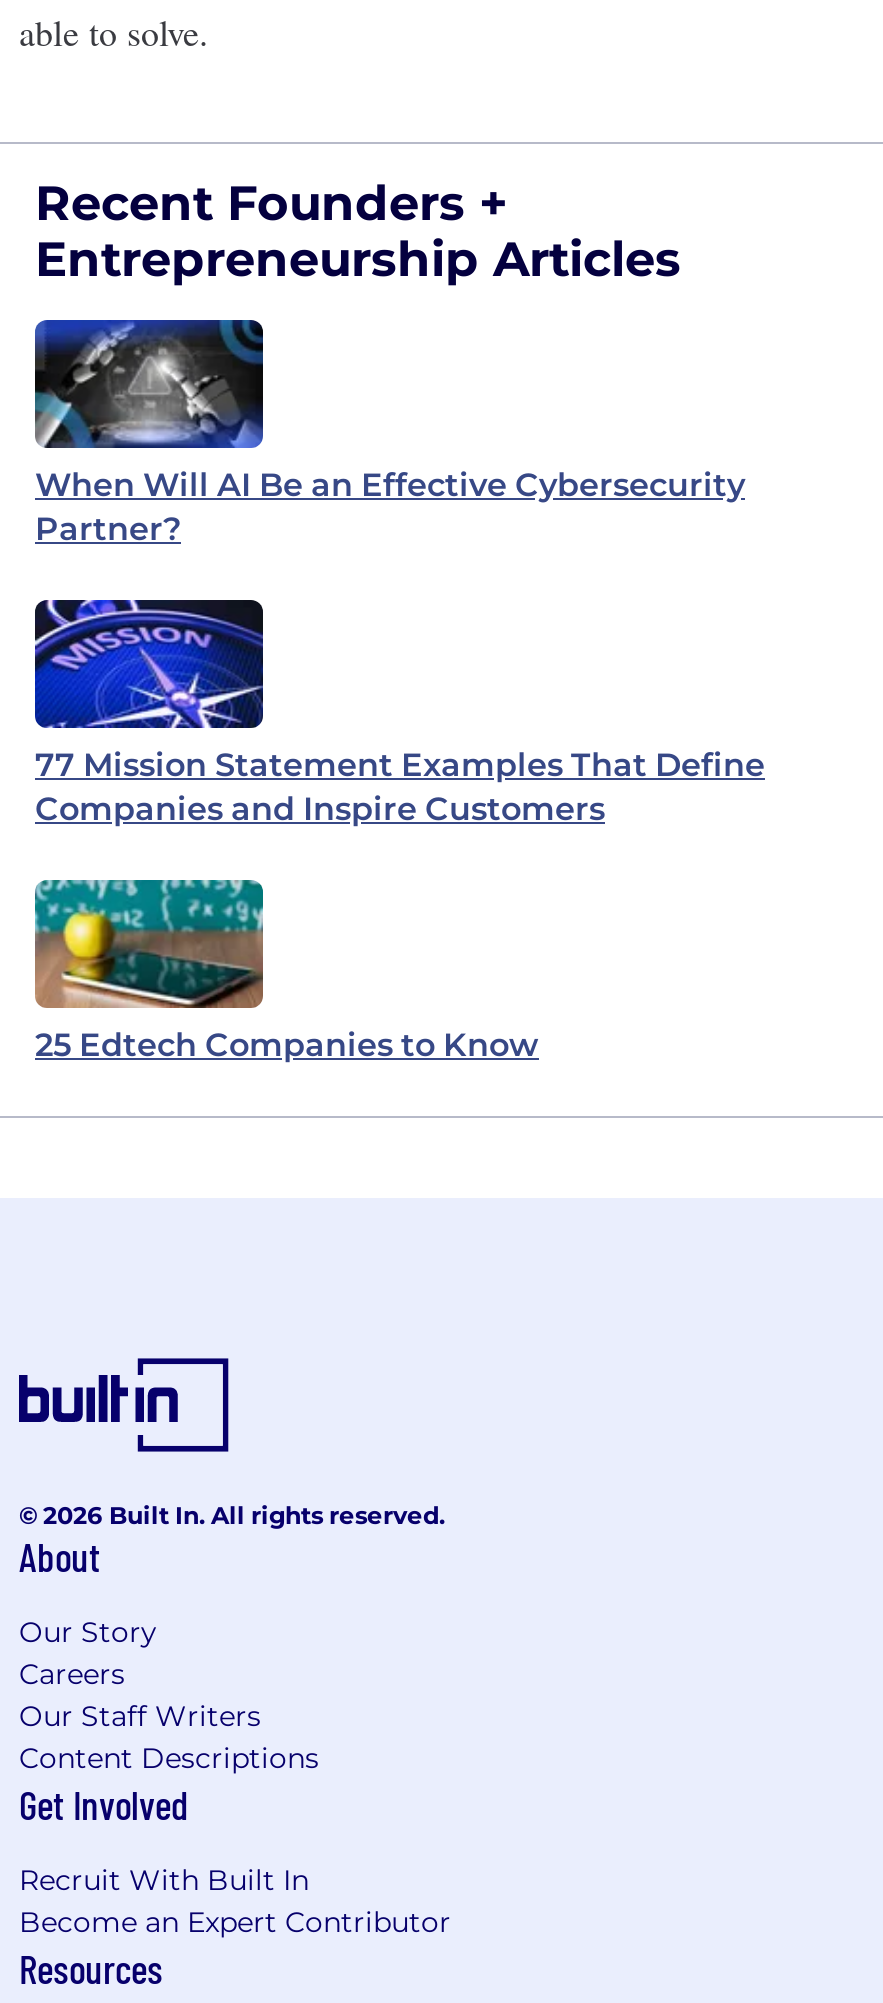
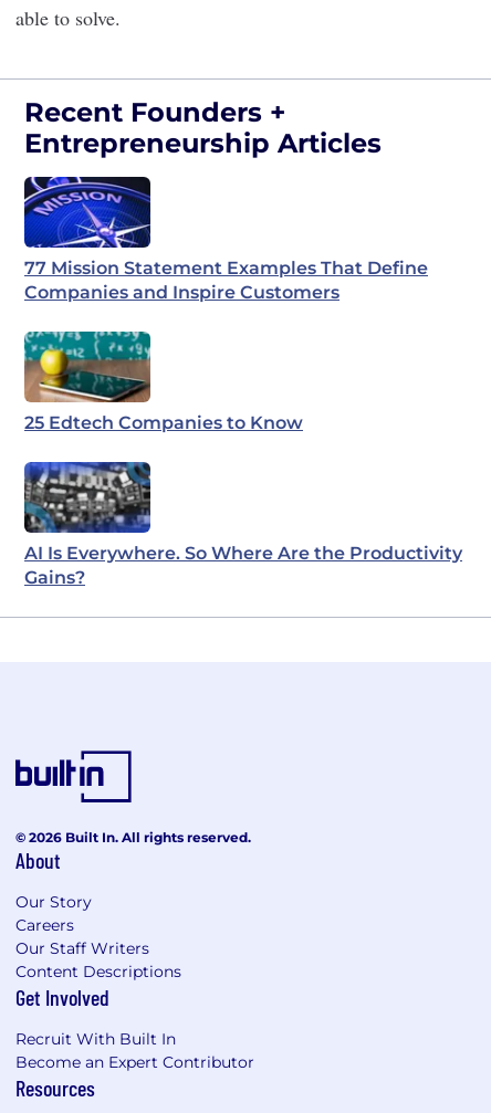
- [image]
- When Will AI Be an Effective Cybersecurity
- Partner?

moved up: [image] | 77 Mission Statement Examples That Define | Companies and Inspire Customers | 25 Edtech Companies to Know

+ [image]
+ AI Is Everywhere. So Where Are the Productivity
+ Gains?
